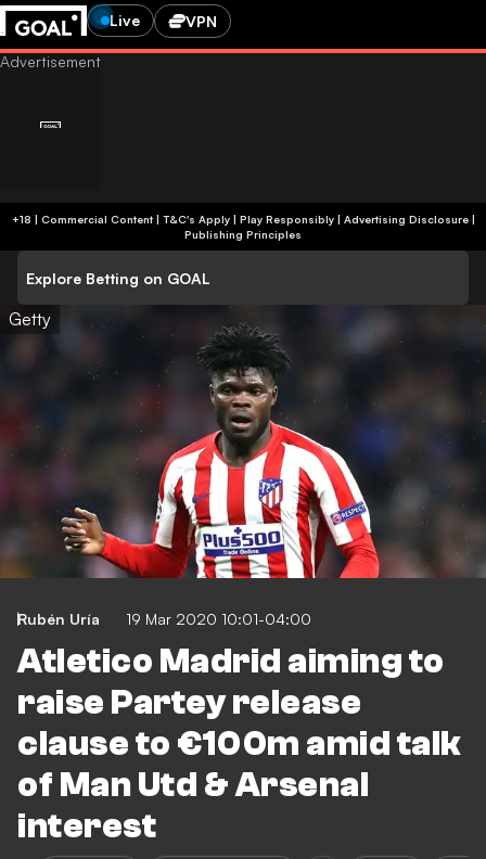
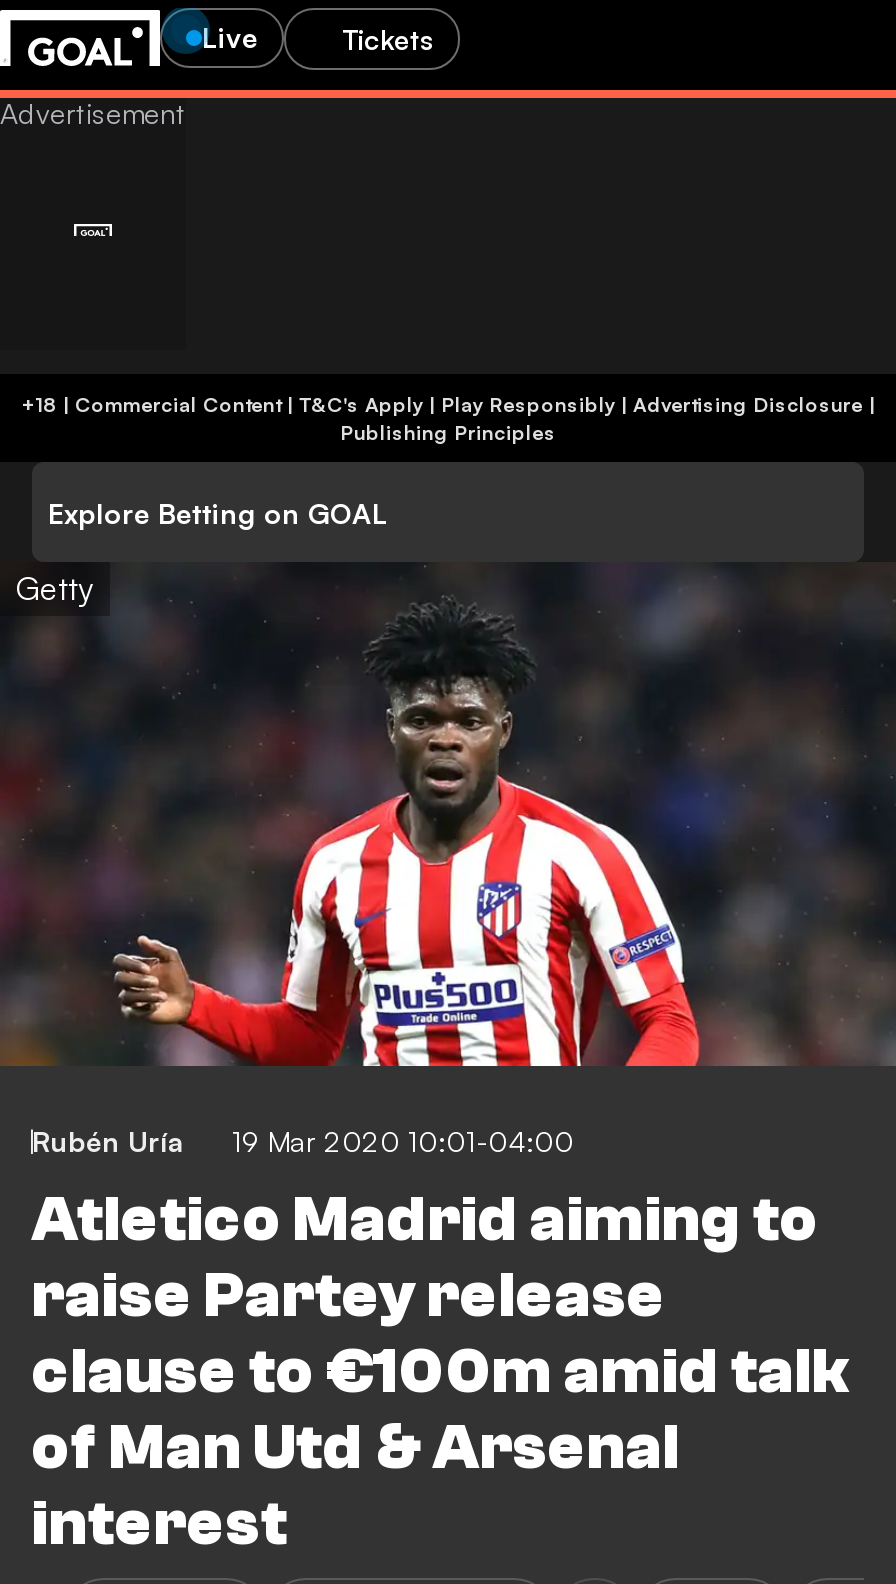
- VPN
+ Tickets
